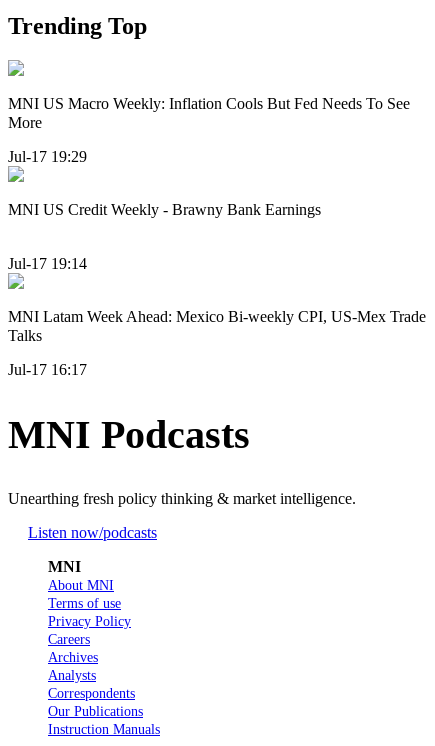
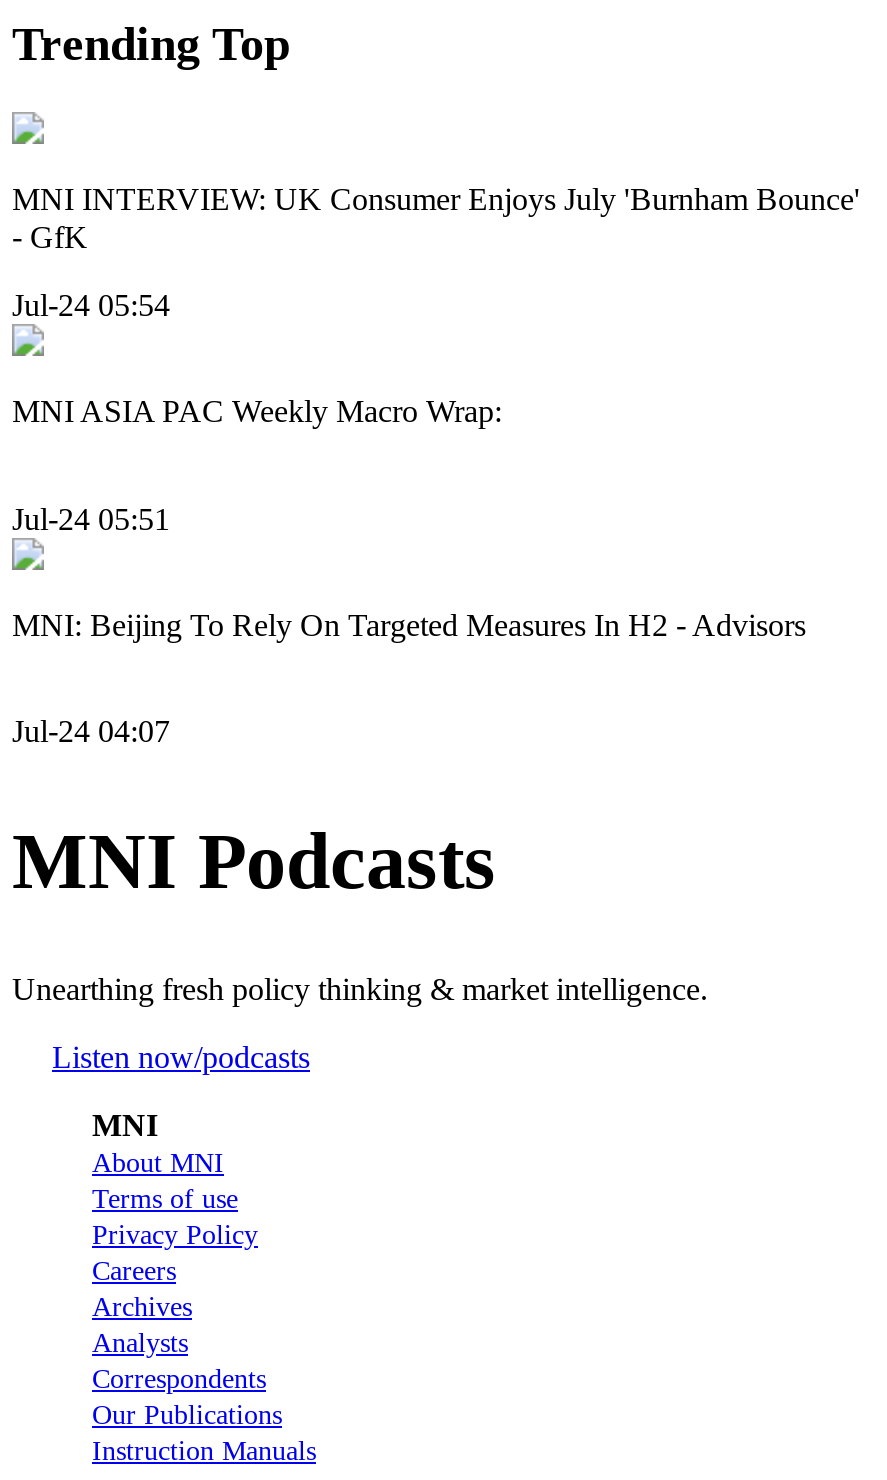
- MNI US Macro Weekly: Inflation Cools But Fed Needs To See
- More
+ MNI INTERVIEW: UK Consumer Enjoys July 'Burnham Bounce'
+ - GfK

- Jul-17 19:29
+ Jul-24 05:54

- MNI US Credit Weekly - Brawny Bank Earnings
+ MNI ASIA PAC Weekly Macro Wrap:

- Jul-17 19:14
+ Jul-24 05:51

- MNI Latam Week Ahead: Mexico Bi-weekly CPI, US-Mex Trade
- Talks
+ MNI: Beijing To Rely On Targeted Measures In H2 - Advisors

- Jul-17 16:17
+ Jul-24 04:07
